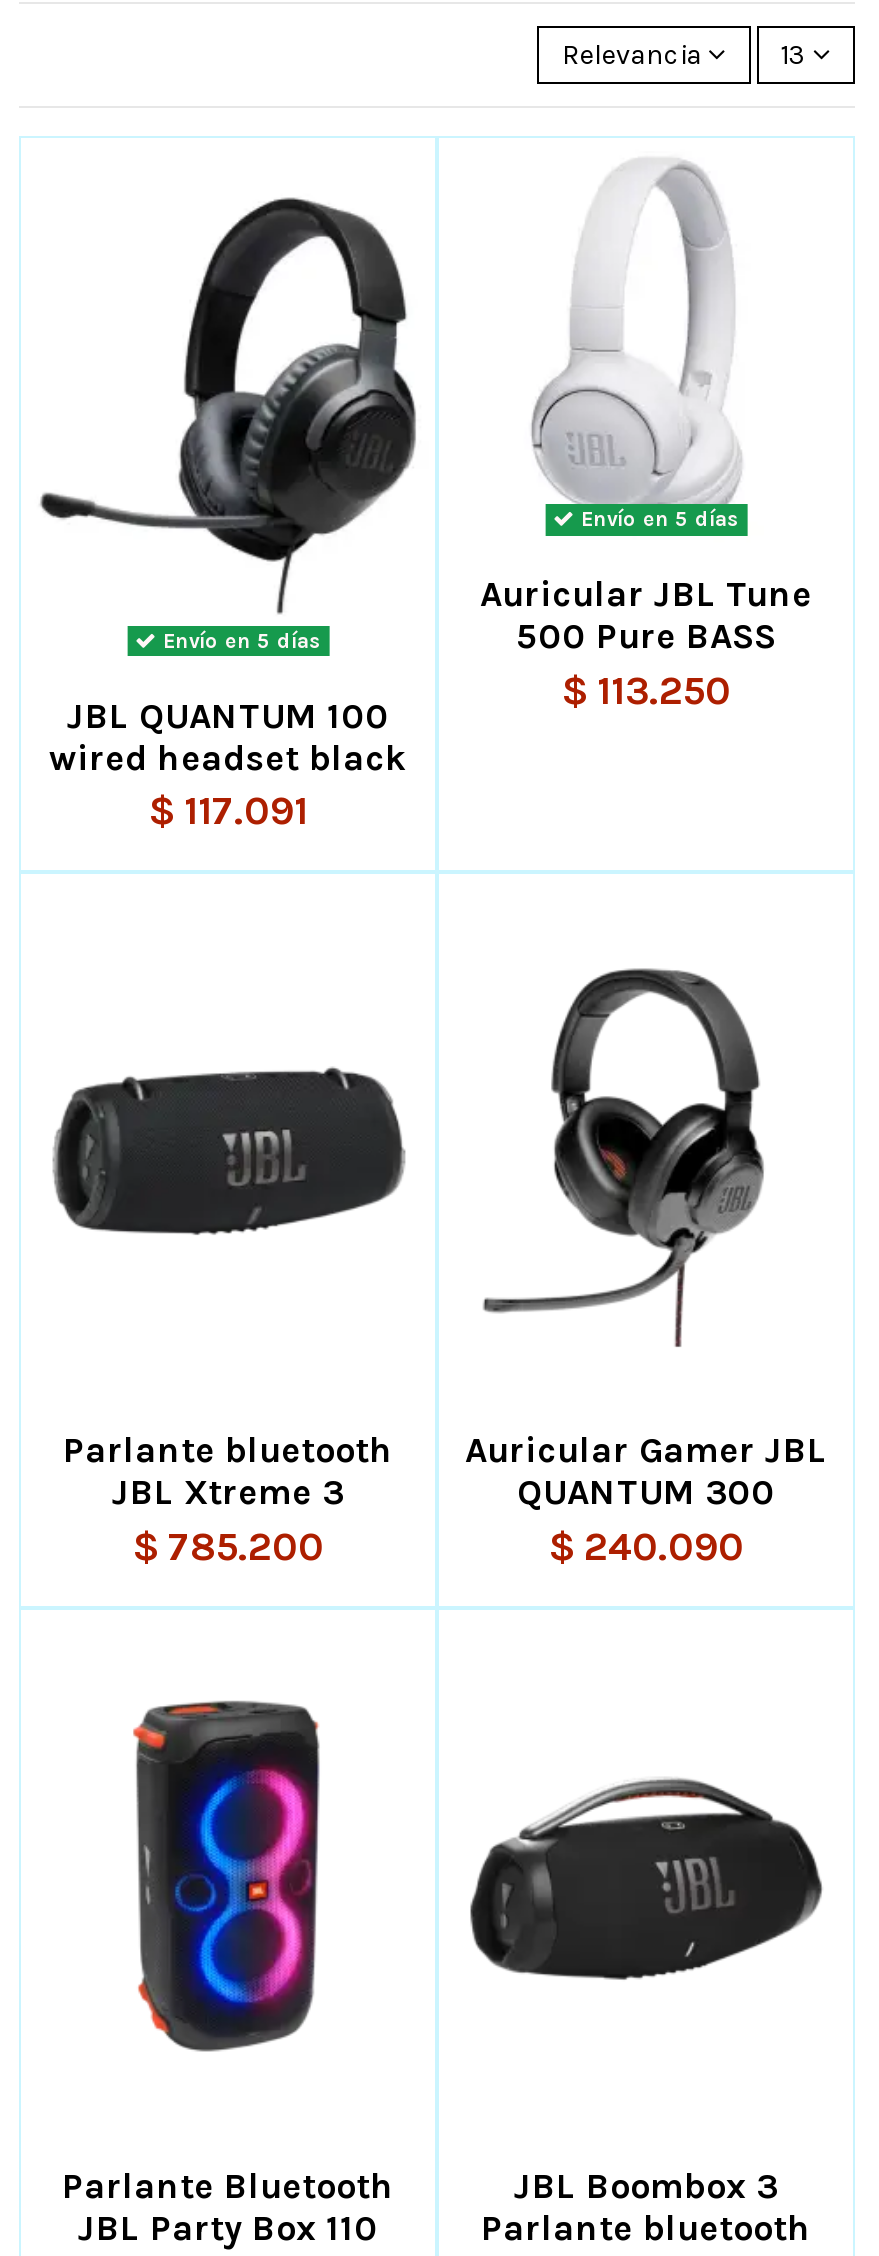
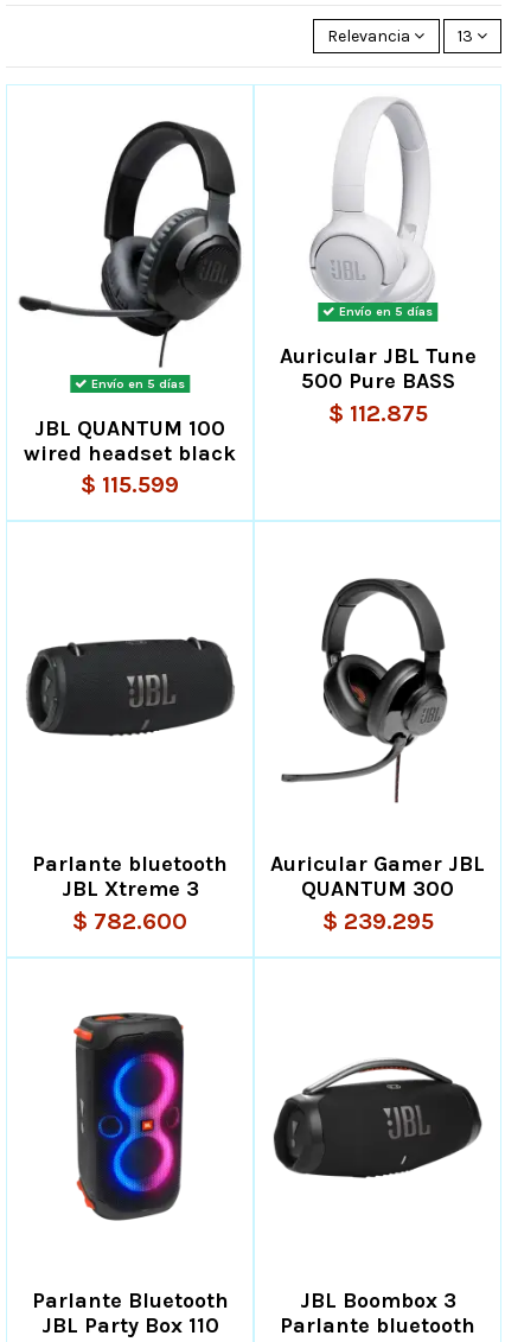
- $ 113.250
+ $ 112.875

- $ 117.091
+ $ 115.599

- $ 785.200
+ $ 782.600

- $ 240.090
+ $ 239.295
